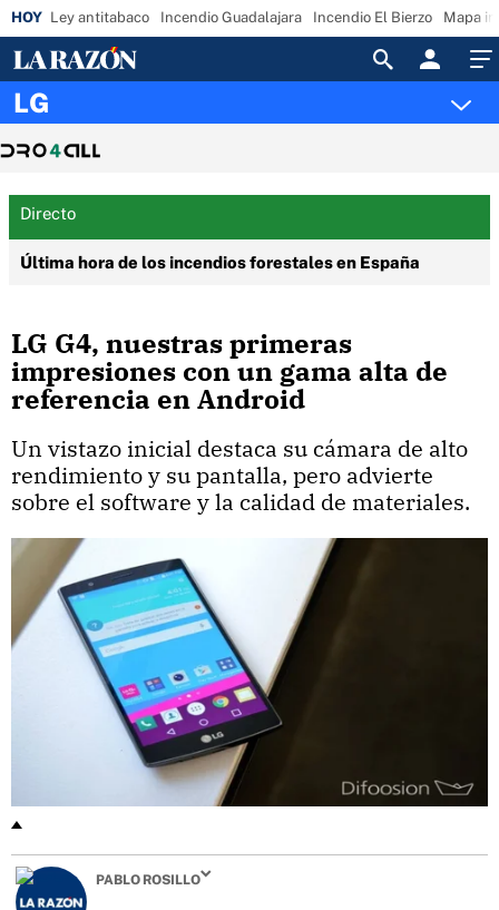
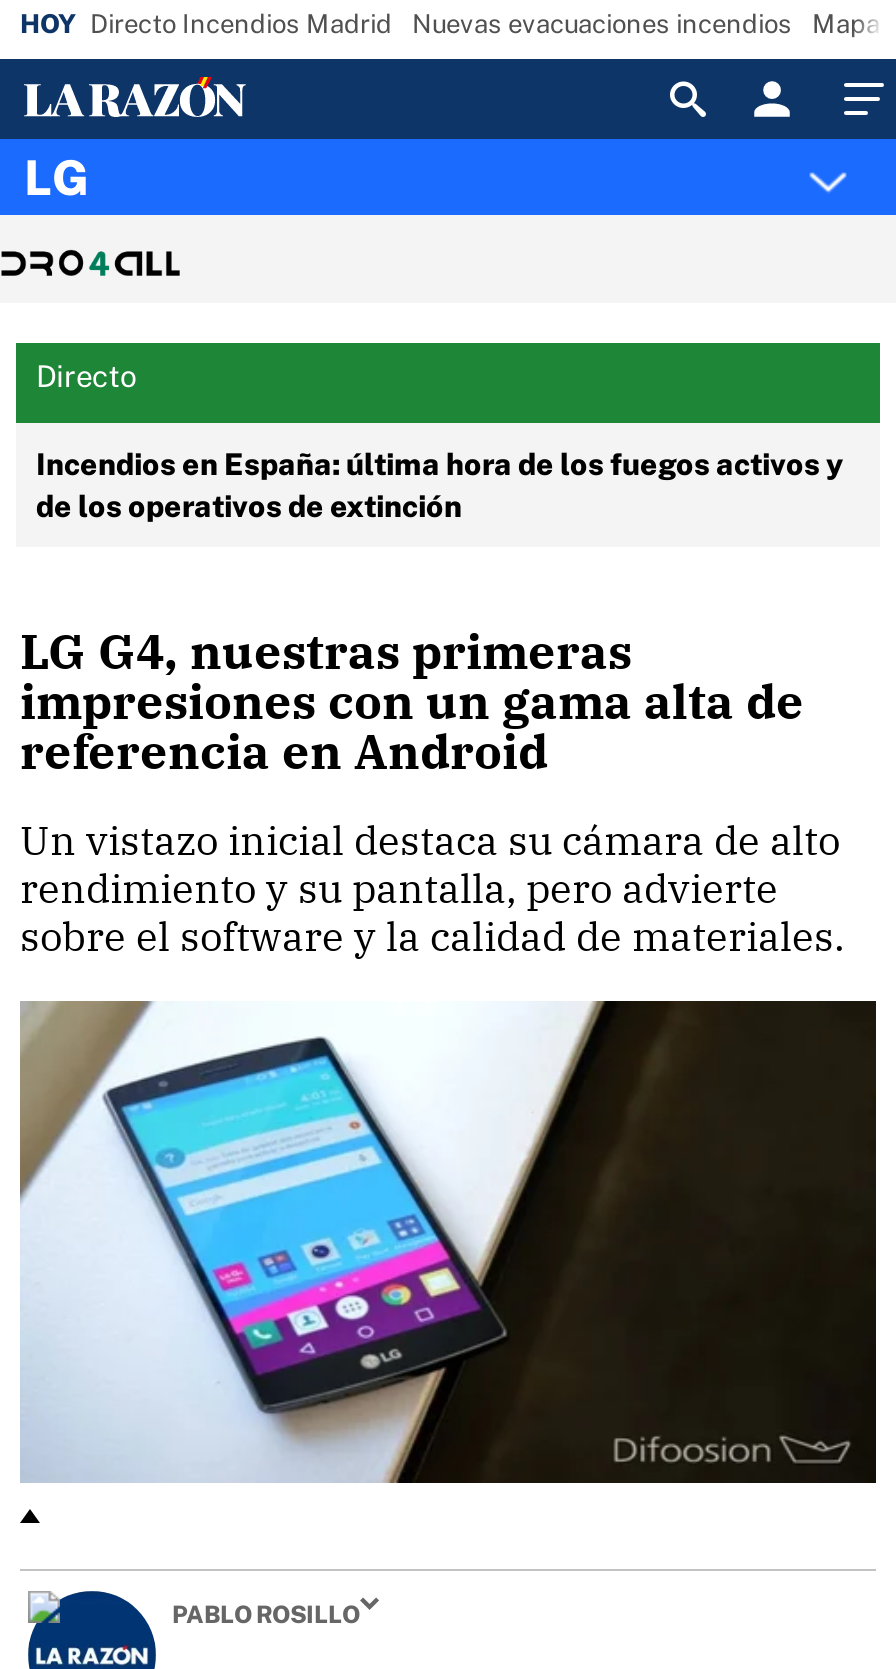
- Ley antitabaco
- Incendio Guadalajara
- Incendio El Bierzo
+ Directo Incendios Madrid
+ Nuevas evacuaciones incendios

- Última hora de los incendios forestales en España
+ Incendios en España: última hora de los fuegos activos y
+ de los operativos de extinción
